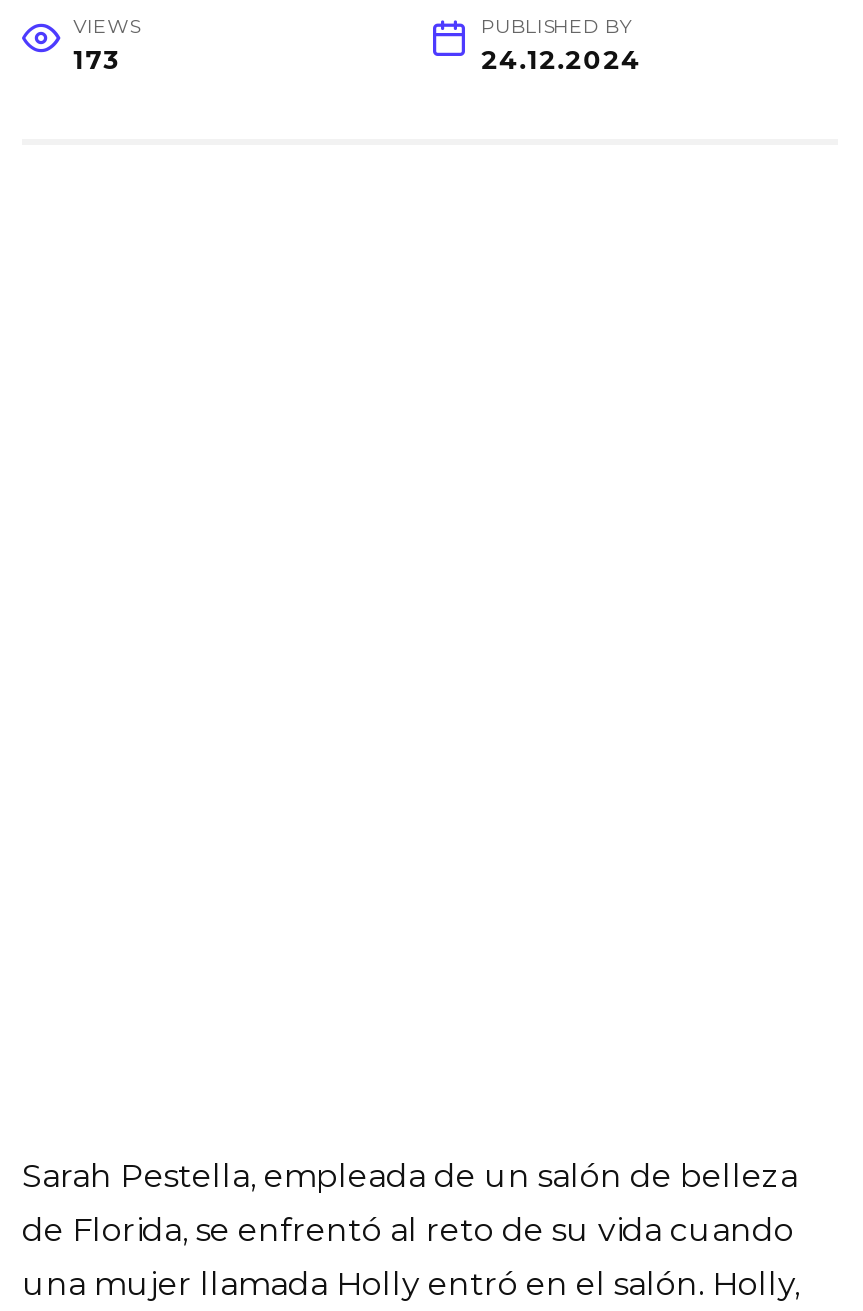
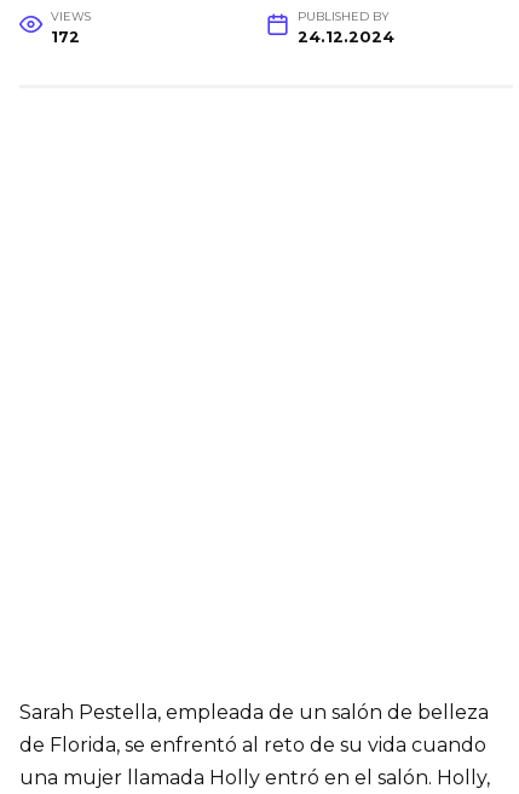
- 173
+ 172
